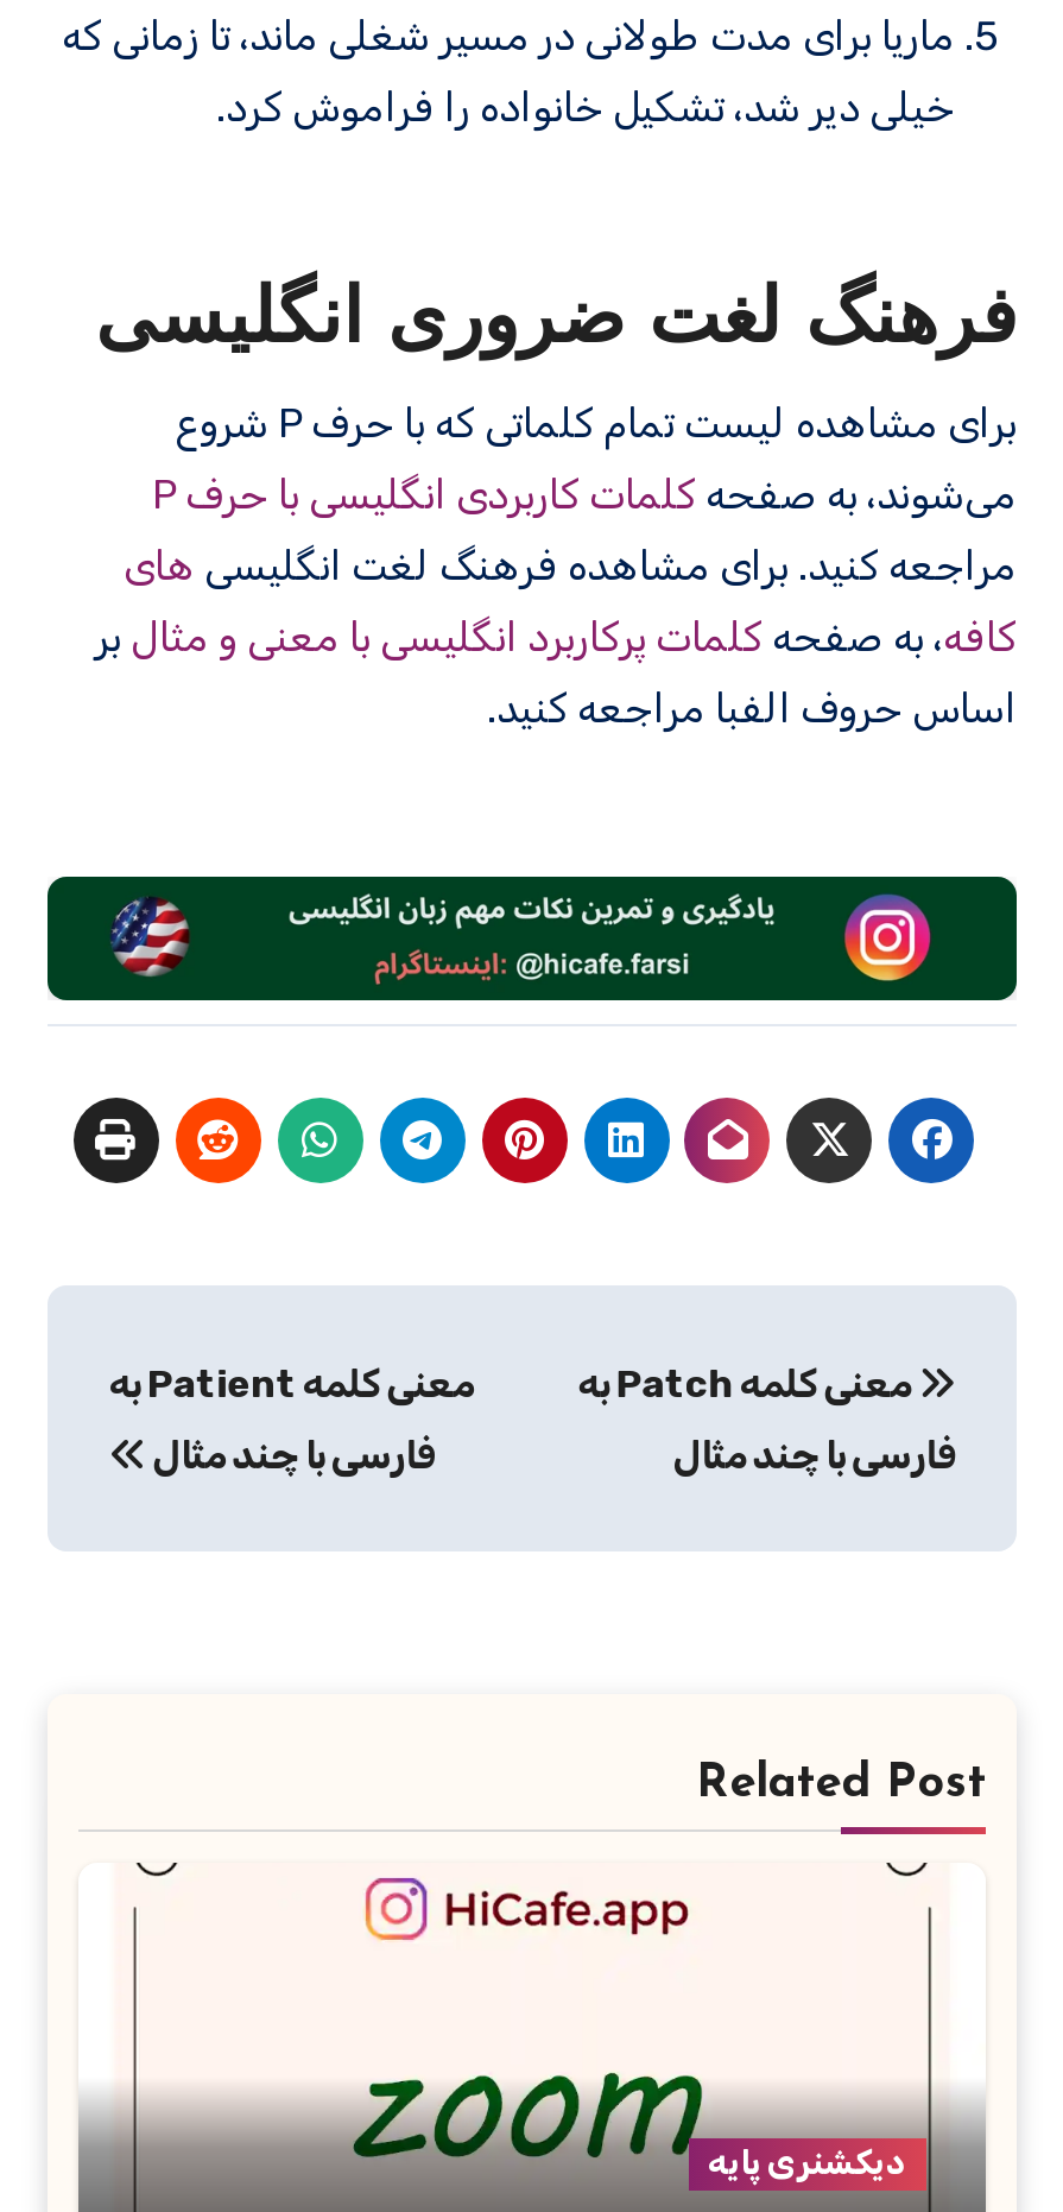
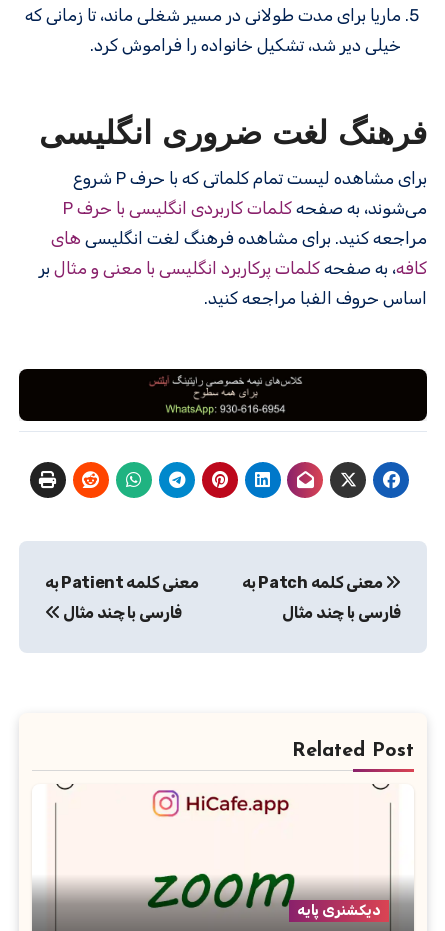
- [image]
+ [image]
